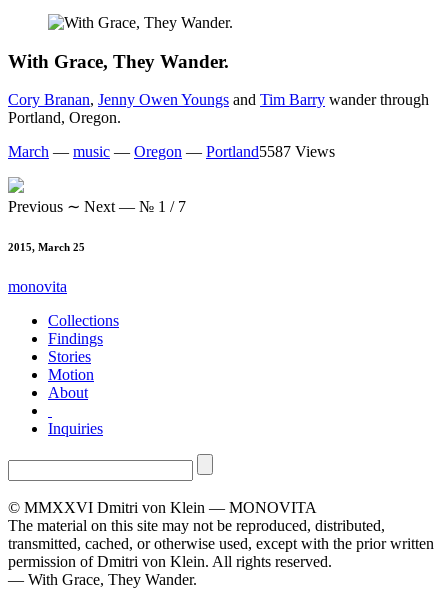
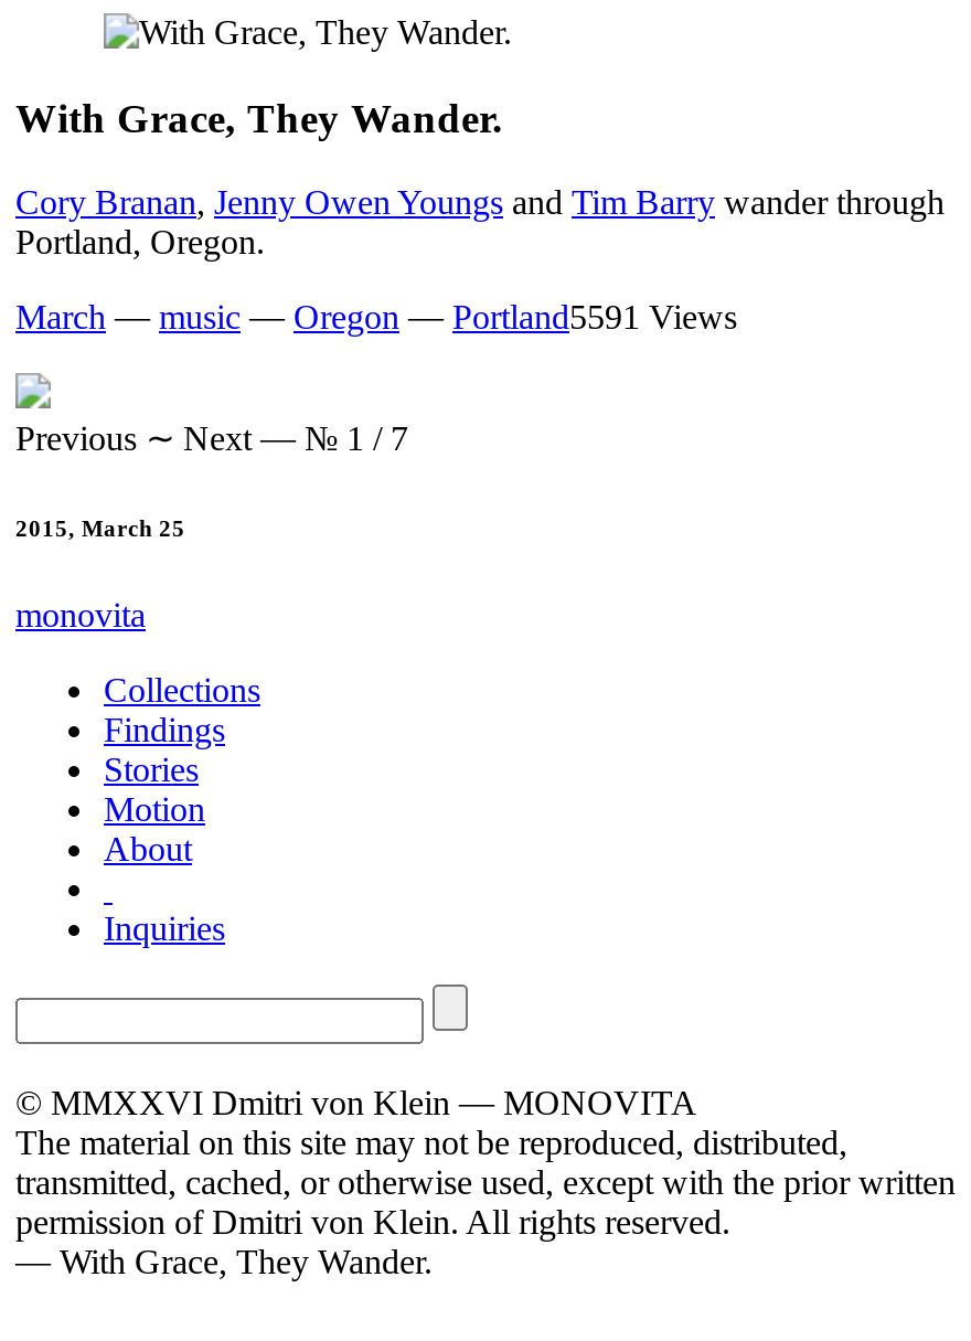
- March — music — Oregon — Portland5587 Views
+ March — music — Oregon — Portland5591 Views
